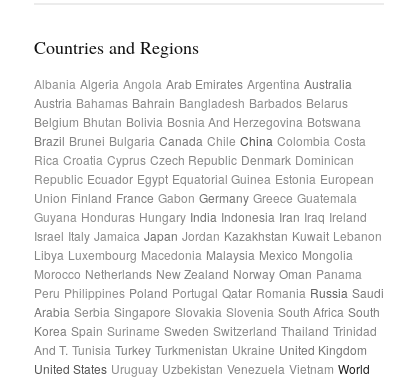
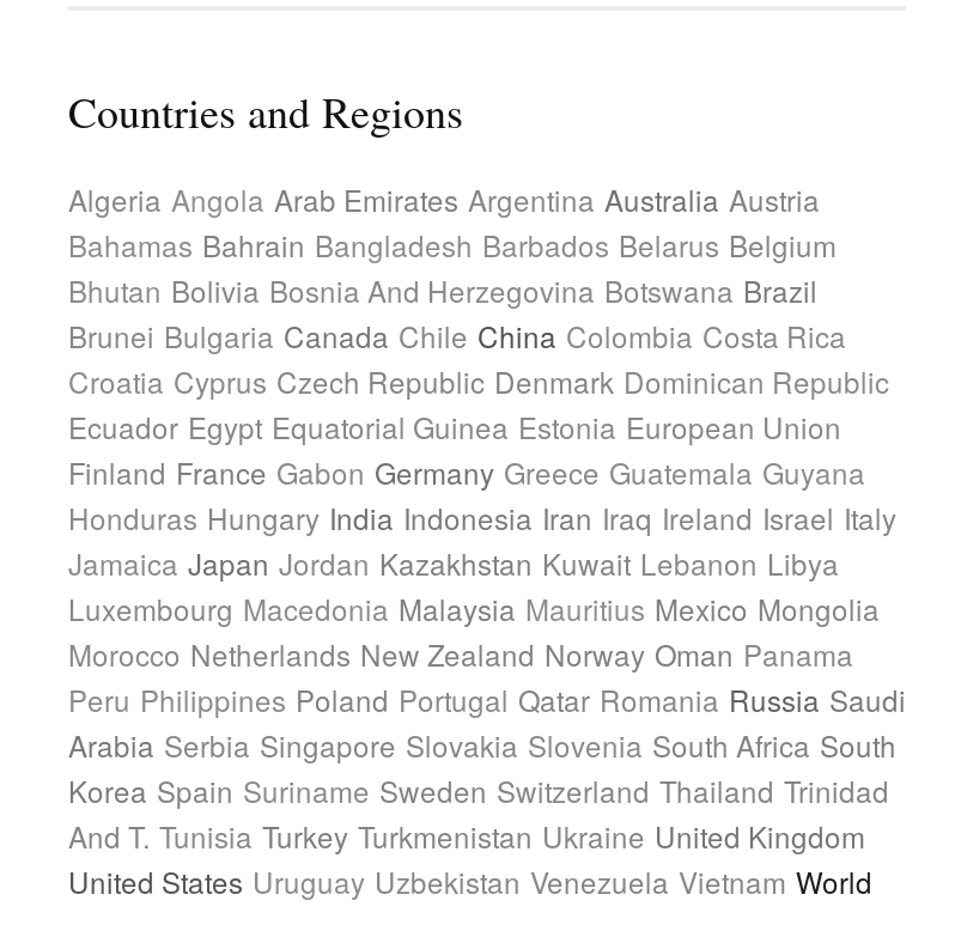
- Albania Algeria Angola Arab Emirates Argentina Australia
- Austria Bahamas Bahrain Bangladesh Barbados Belarus
- Belgium Bhutan Bolivia Bosnia And Herzegovina Botswana
- Brazil Brunei Bulgaria Canada Chile China Colombia Costa
- Rica Croatia Cyprus Czech Republic Denmark Dominican
- Republic Ecuador Egypt Equatorial Guinea Estonia European
- Union Finland France Gabon Germany Greece Guatemala
- Guyana Honduras Hungary India Indonesia Iran Iraq Ireland
- Israel Italy Jamaica Japan Jordan Kazakhstan Kuwait Lebanon
- Libya Luxembourg Macedonia Malaysia Mexico Mongolia
+ Algeria Angola Arab Emirates Argentina Australia Austria
+ Bahamas Bahrain Bangladesh Barbados Belarus Belgium
+ Bhutan Bolivia Bosnia And Herzegovina Botswana Brazil
+ Brunei Bulgaria Canada Chile China Colombia Costa Rica
+ Croatia Cyprus Czech Republic Denmark Dominican Republic
+ Ecuador Egypt Equatorial Guinea Estonia European Union
+ Finland France Gabon Germany Greece Guatemala Guyana
+ Honduras Hungary India Indonesia Iran Iraq Ireland Israel Italy
+ Jamaica Japan Jordan Kazakhstan Kuwait Lebanon Libya
+ Luxembourg Macedonia Malaysia Mauritius Mexico Mongolia
